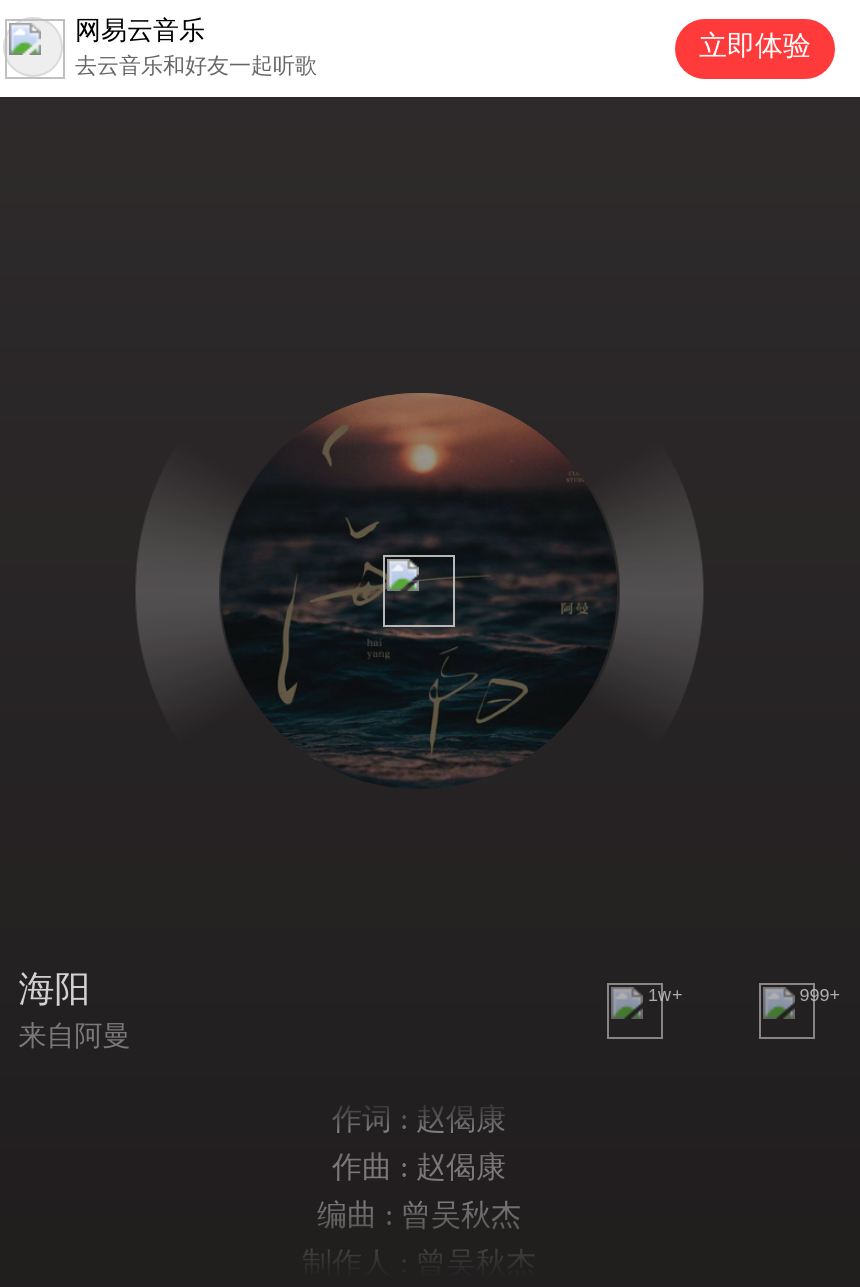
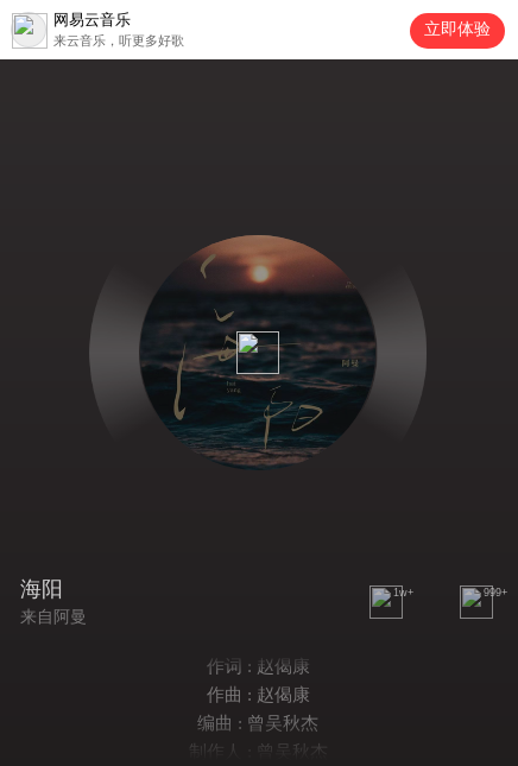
- 去云音乐和好友一起听歌
+ 来云音乐，听更多好歌
